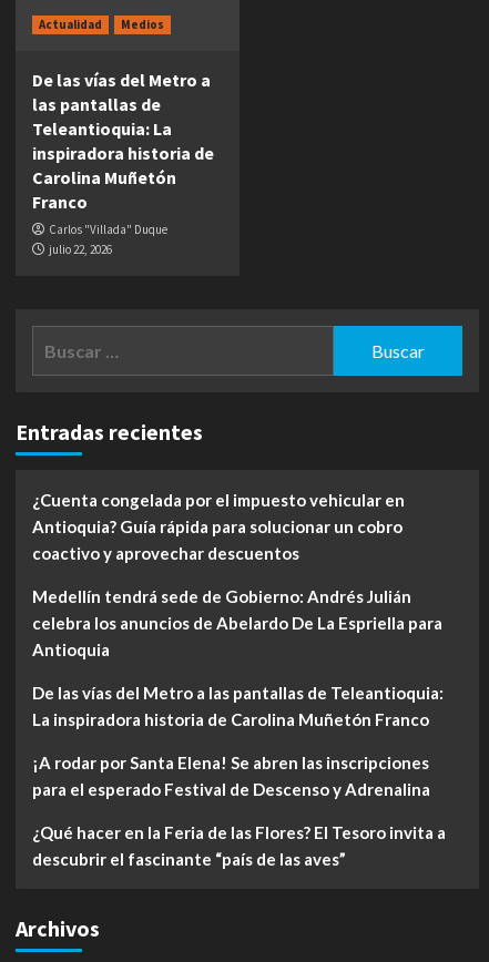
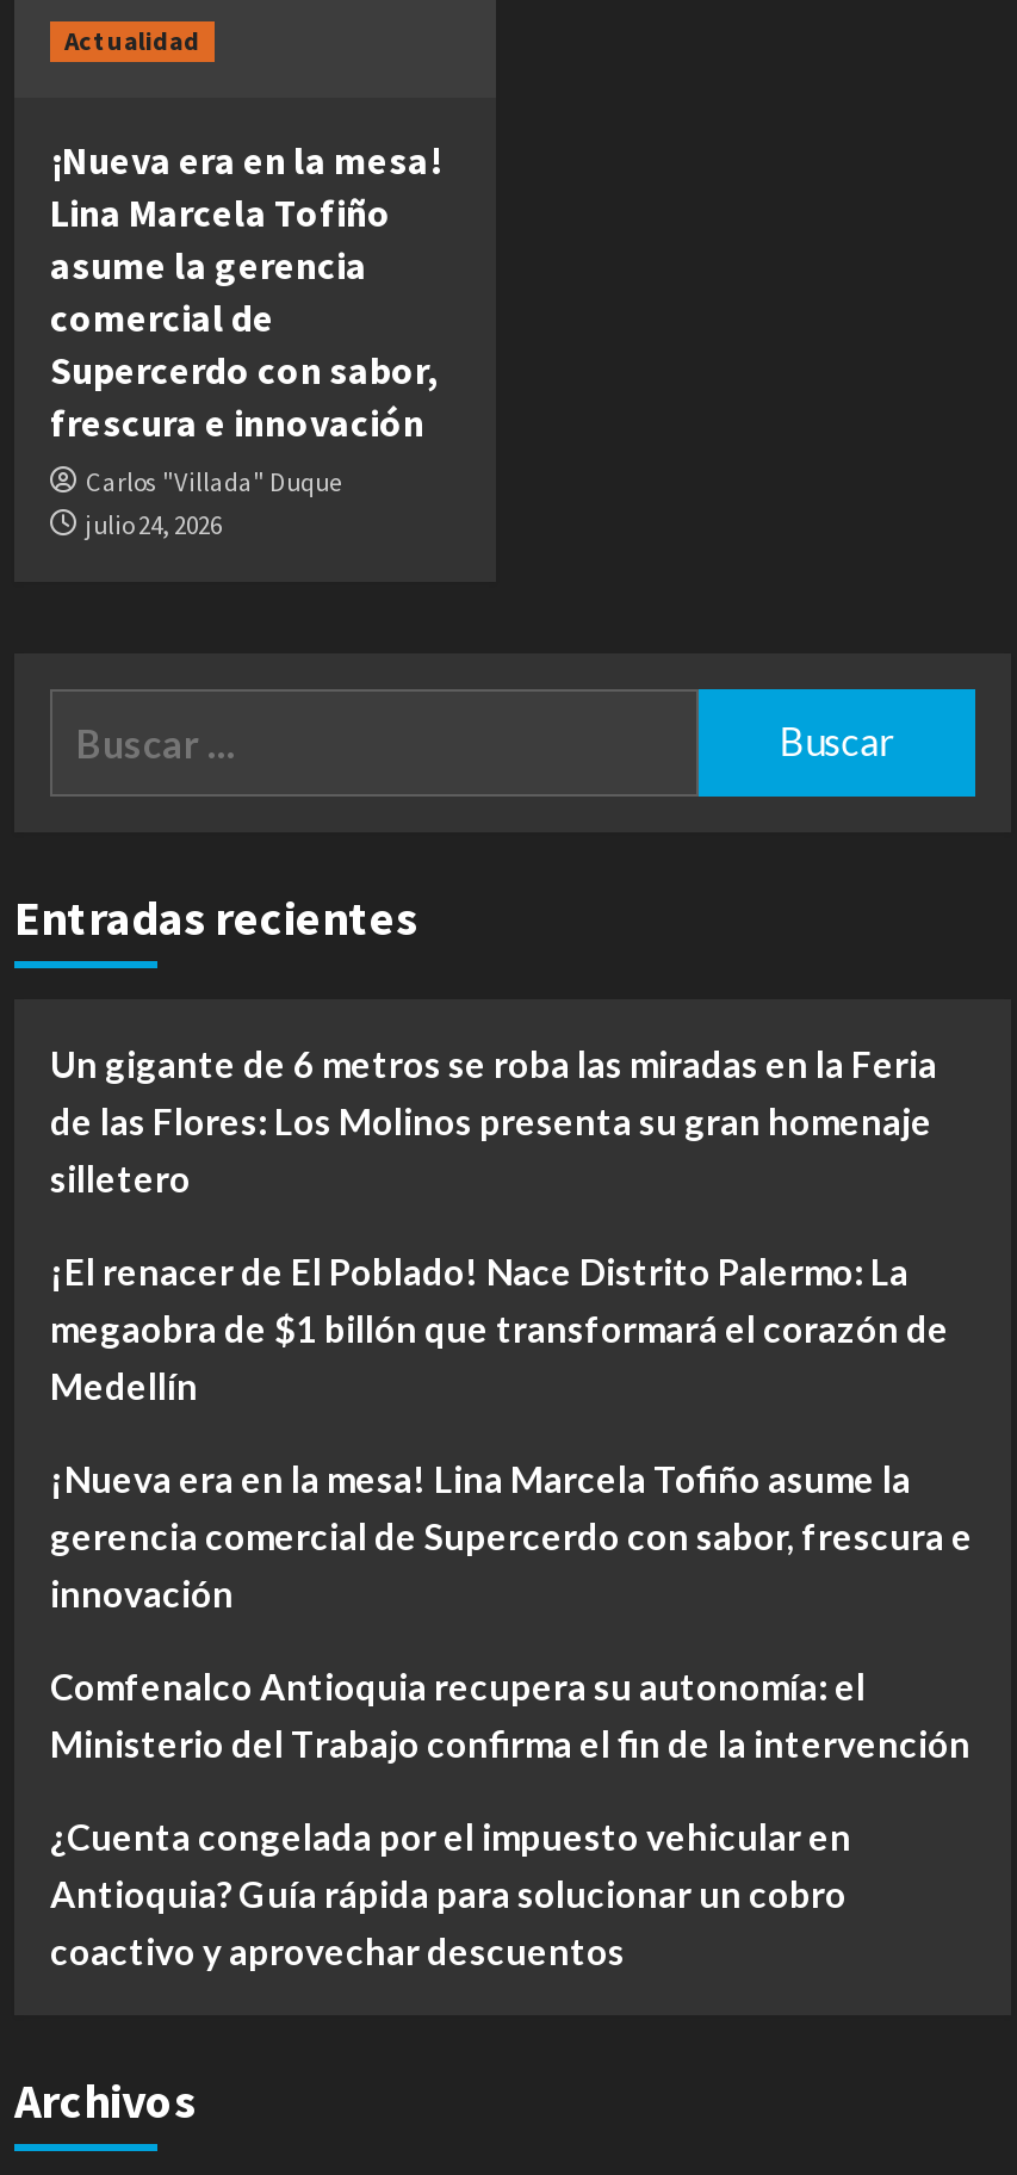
- Medios
- De las vías del Metro a
- las pantallas de
- Teleantioquia: La
- inspiradora historia de
- Carolina Muñetón
- Franco
+ ¡Nueva era en la mesa!
+ Lina Marcela Tofiño
+ asume la gerencia
+ comercial de
+ Supercerdo con sabor,
+ frescura e innovación

- julio 22, 2026
+ julio 24, 2026

+ Un gigante de 6 metros se roba las miradas en la Feria
+ de las Flores: Los Molinos presenta su gran homenaje
+ silletero
+ ¡El renacer de El Poblado! Nace Distrito Palermo: La
+ megaobra de $1 billón que transformará el corazón de
+ Medellín
+ ¡Nueva era en la mesa! Lina Marcela Tofiño asume la
+ gerencia comercial de Supercerdo con sabor, frescura e
+ innovación
+ Comfenalco Antioquia recupera su autonomía: el
+ Ministerio del Trabajo confirma el fin de la intervención

moved down: ¿Cuenta congelada por el impuesto vehicular en | Antioquia? Guía rápida para solucionar un cobro | coactivo y aprovechar descuentos

- Medellín tendrá sede de Gobierno: Andrés Julián
- celebra los anuncios de Abelardo De La Espriella para
- Antioquia
- De las vías del Metro a las pantallas de Teleantioquia:
- La inspiradora historia de Carolina Muñetón Franco
- ¡A rodar por Santa Elena! Se abren las inscripciones
- para el esperado Festival de Descenso y Adrenalina
- ¿Qué hacer en la Feria de las Flores? El Tesoro invita a
- descubrir el fascinante “país de las aves”
